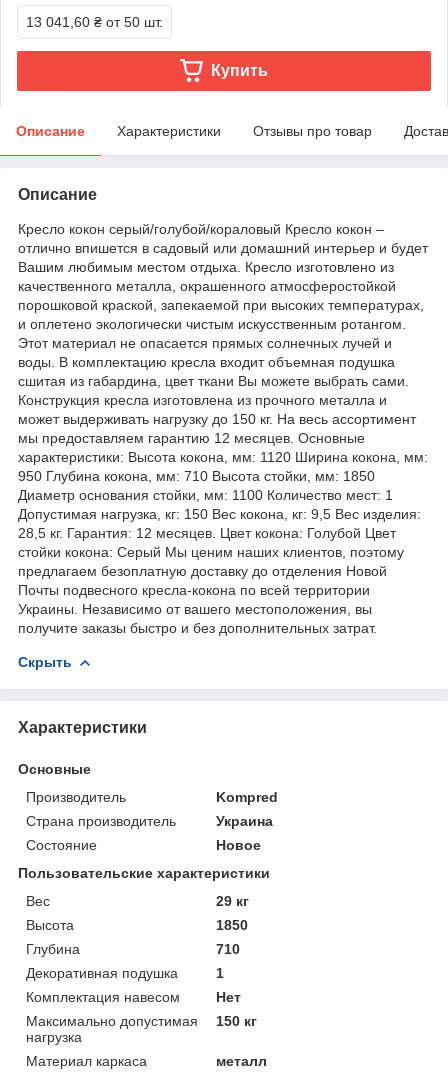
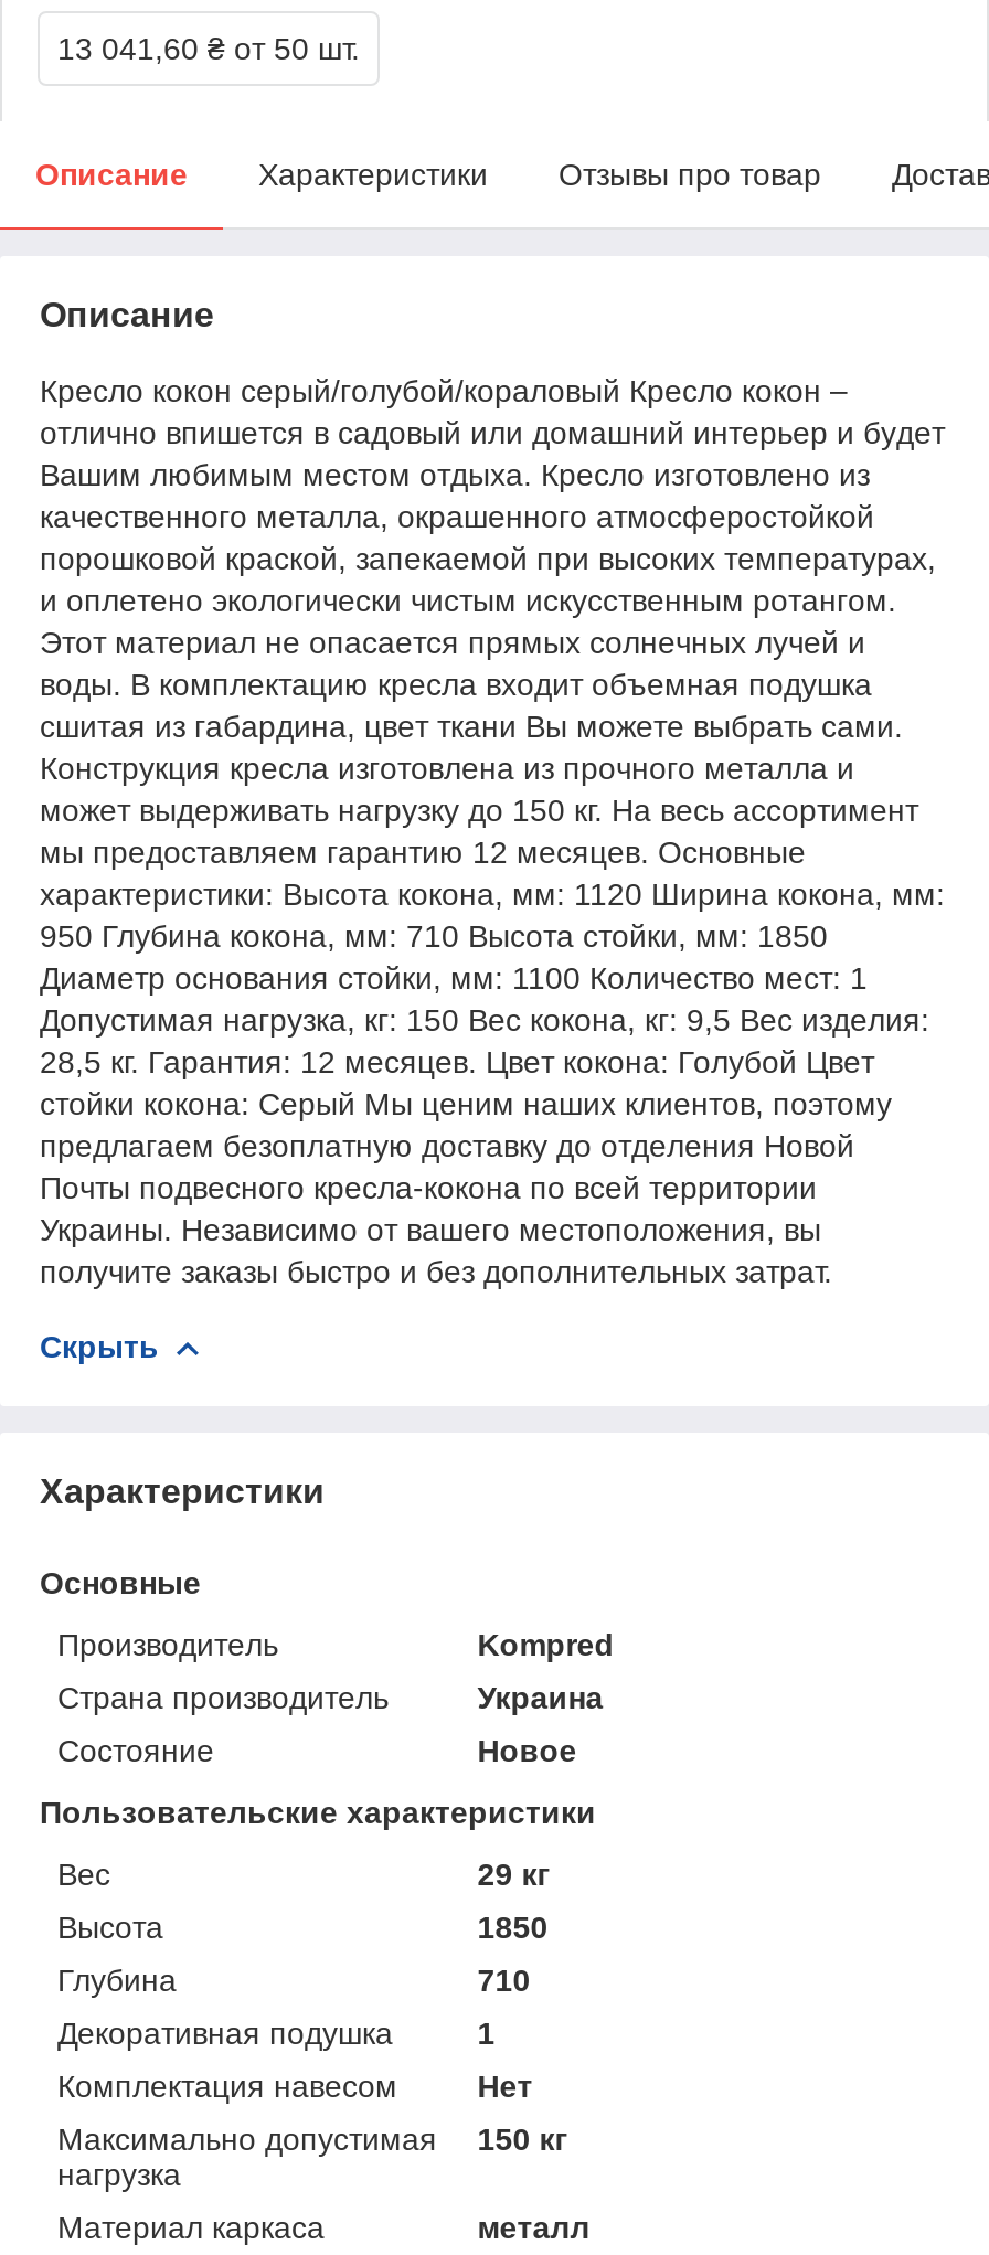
- Купить
